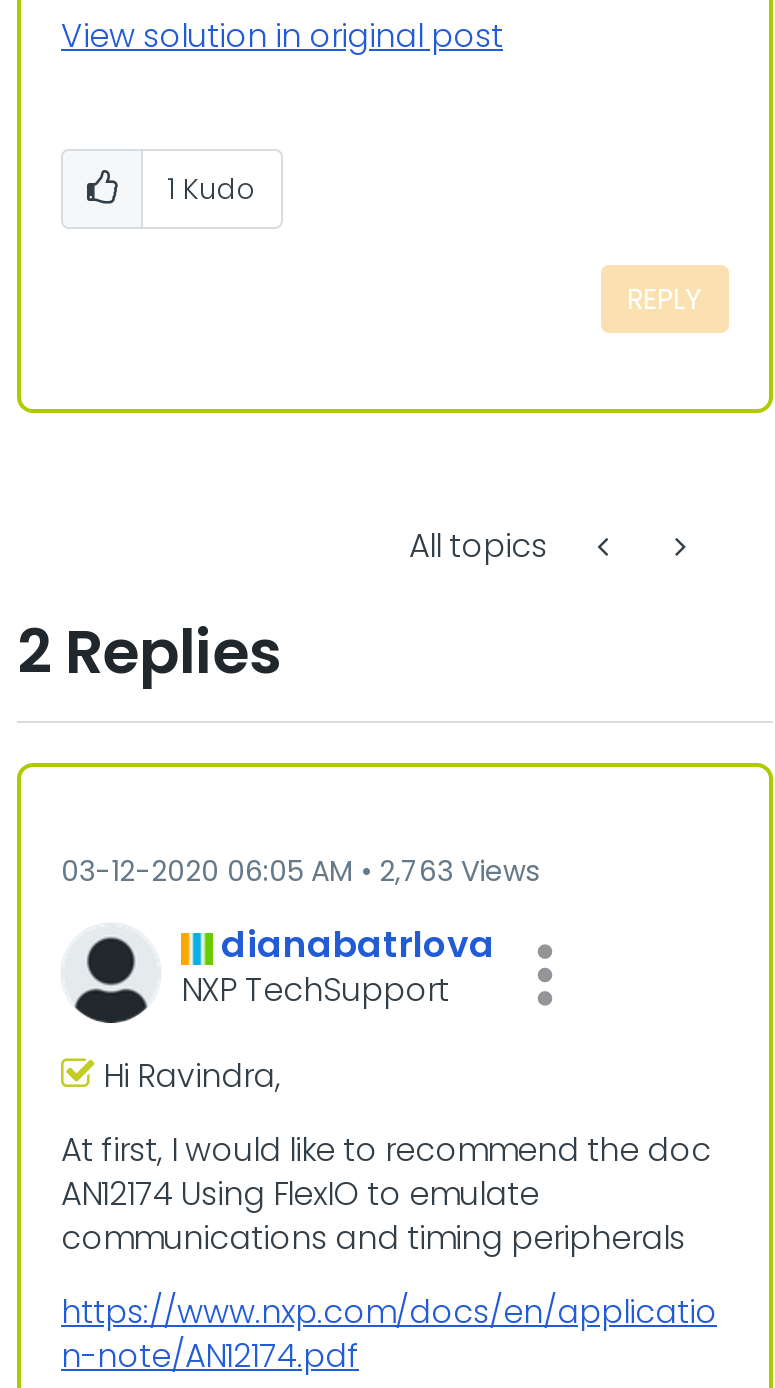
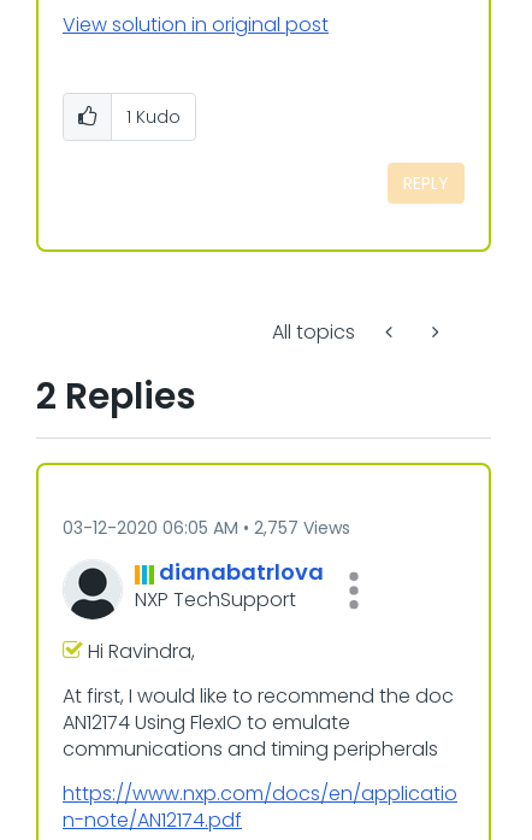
- 03-12-2020 06:05 AM 2,763 Views
+ 03-12-2020 06:05 AM 2,757 Views
